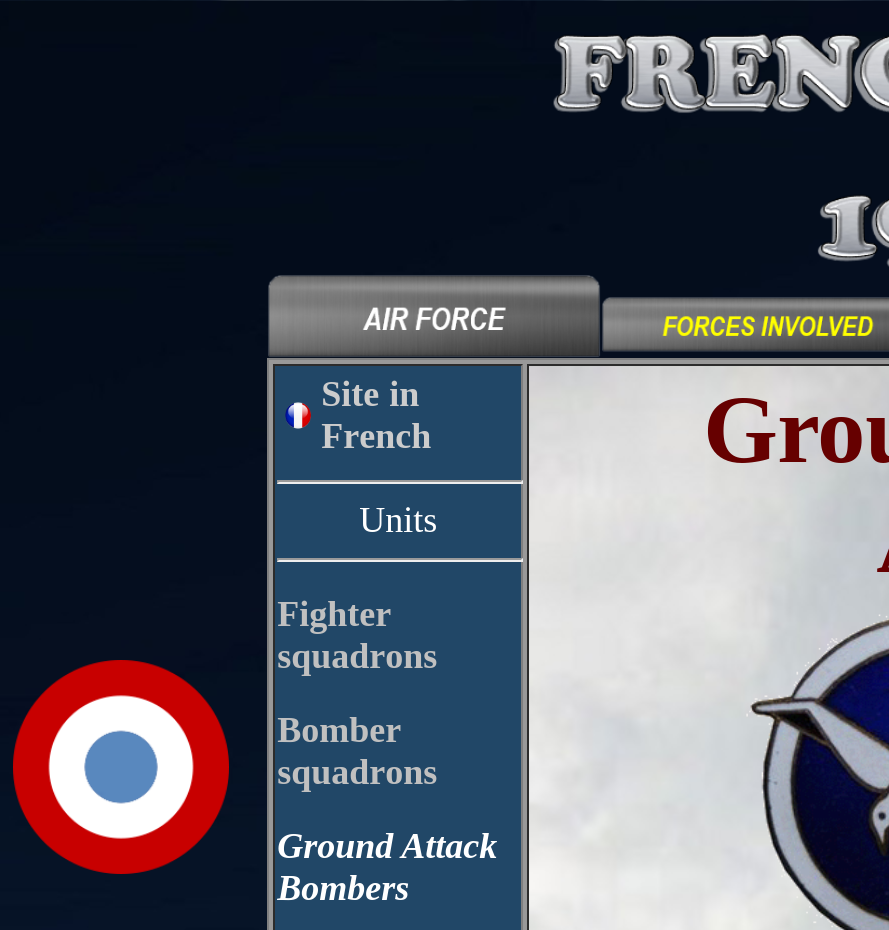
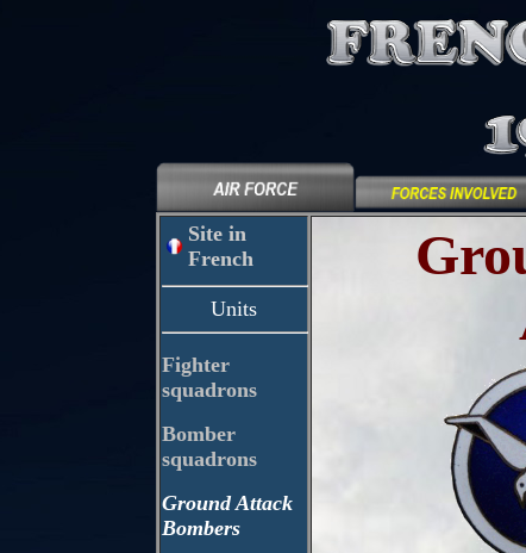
- [image]
